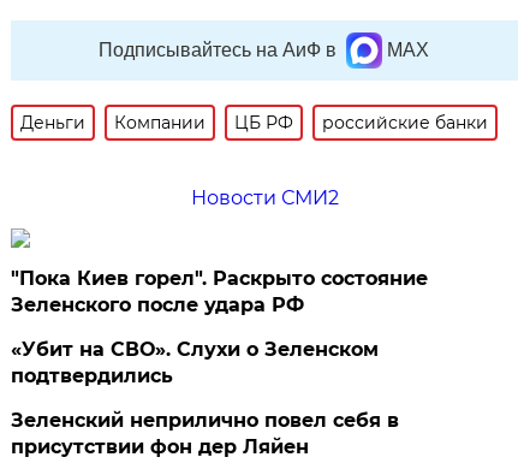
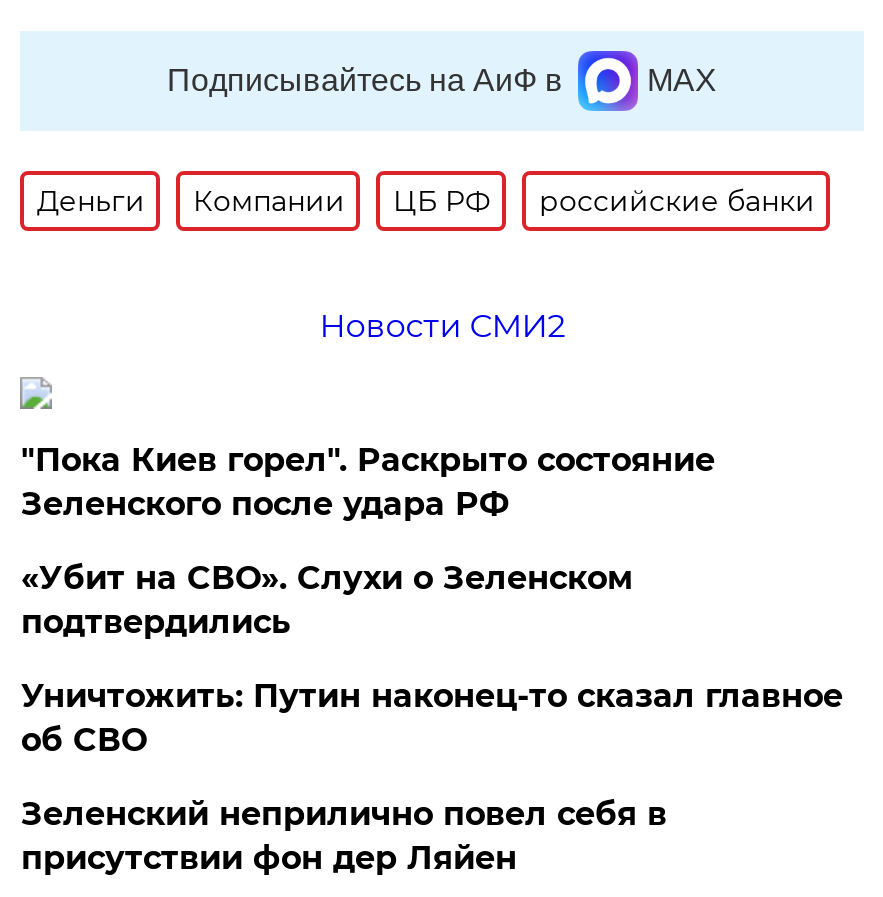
+ Уничтожить: Путин наконец-то сказал главное
+ об СВО
